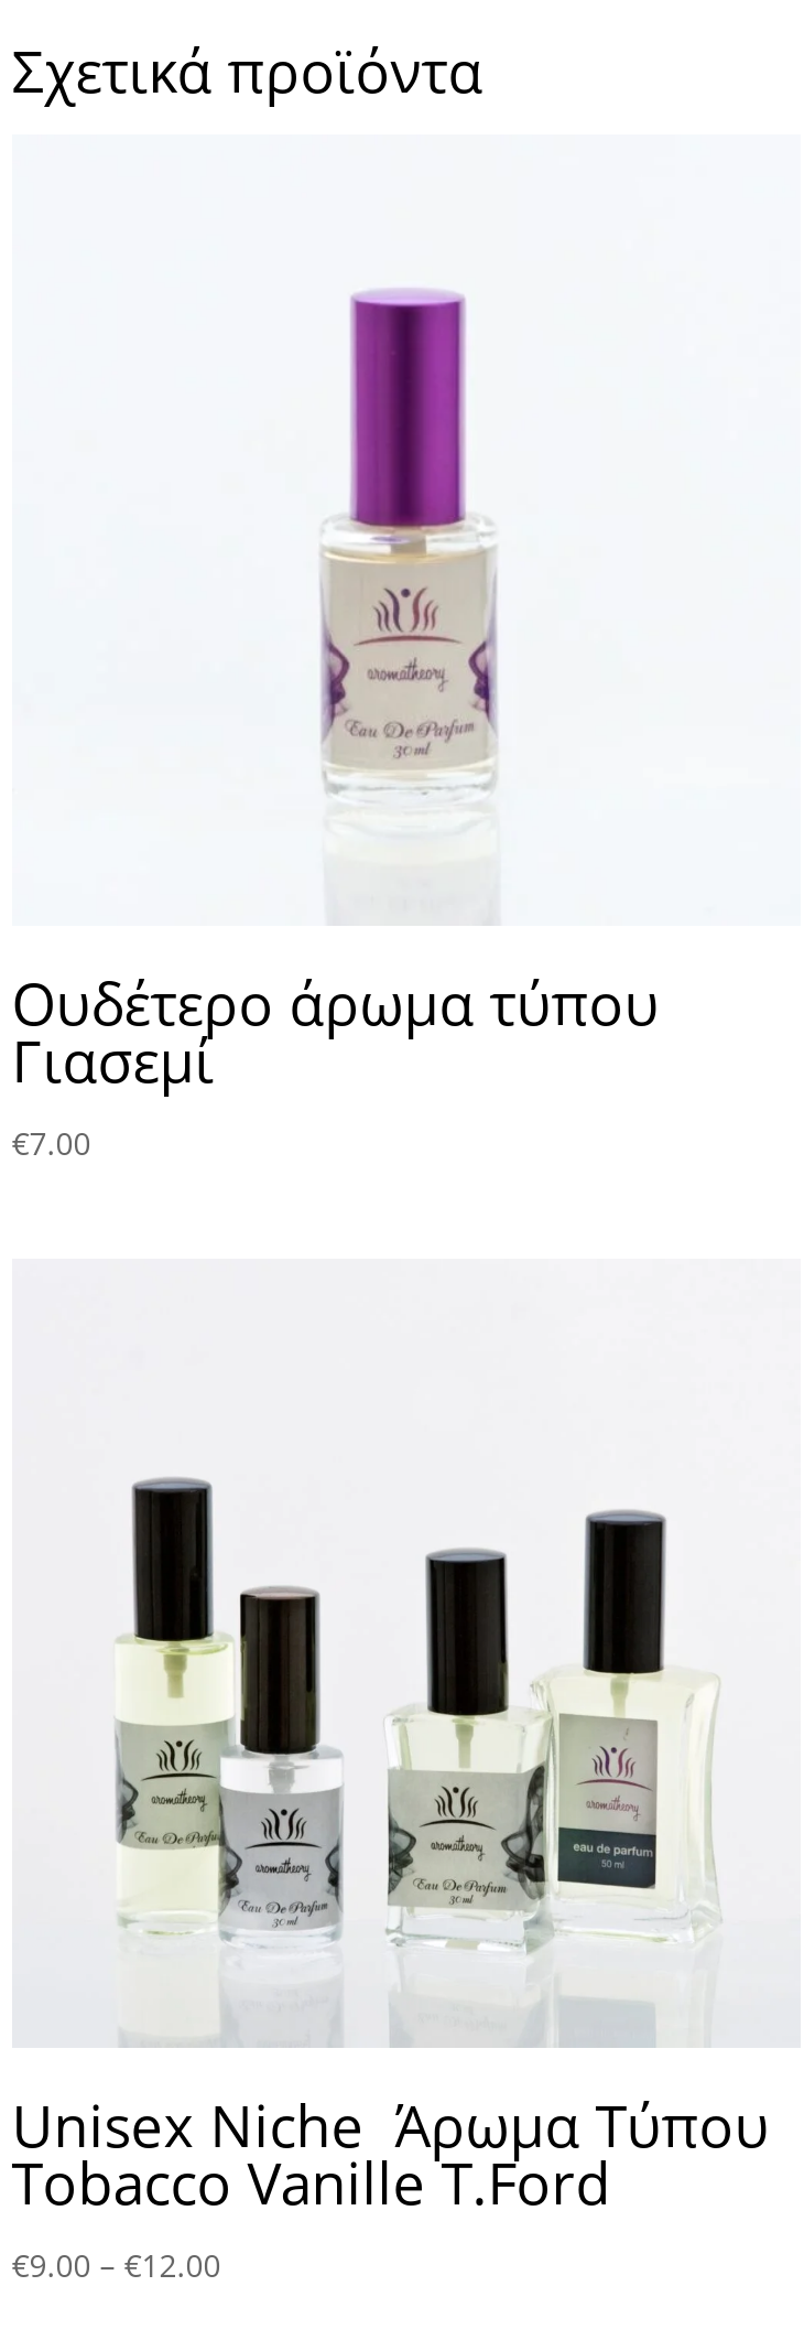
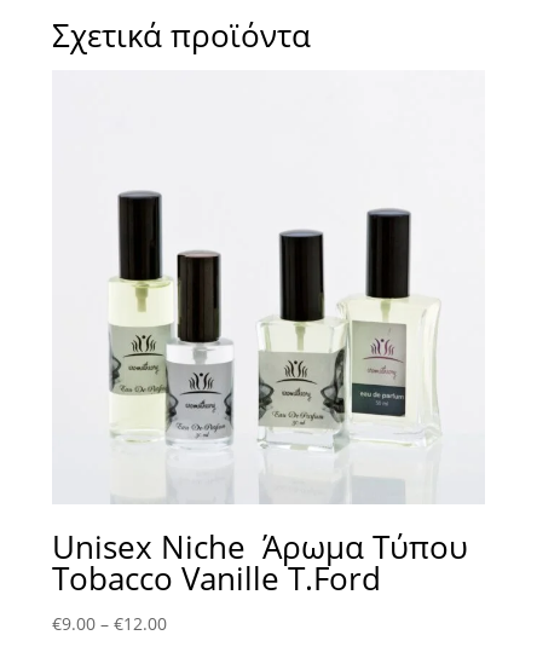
- [image]

- Ουδέτερο άρωμα τύπου
- Γιασεμί
- €7.00
